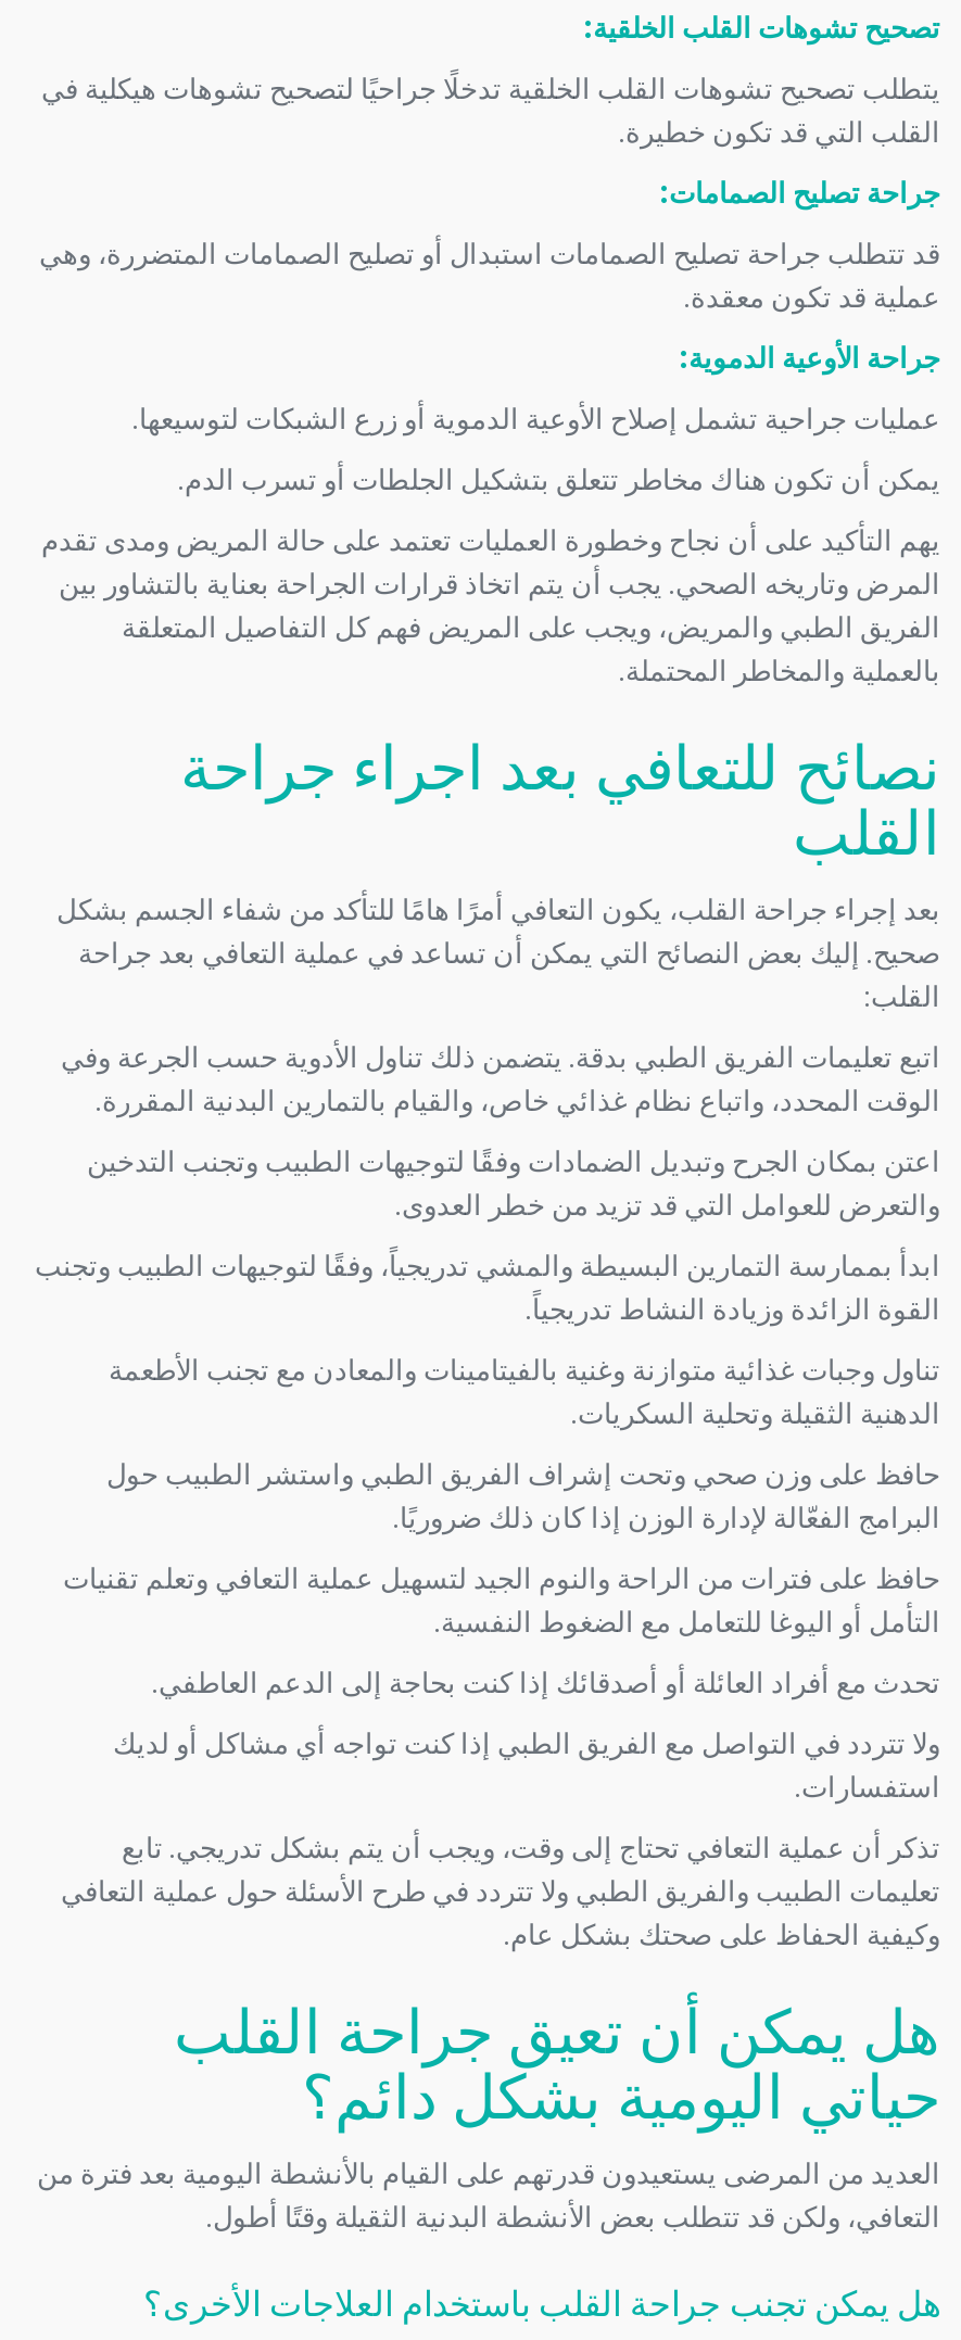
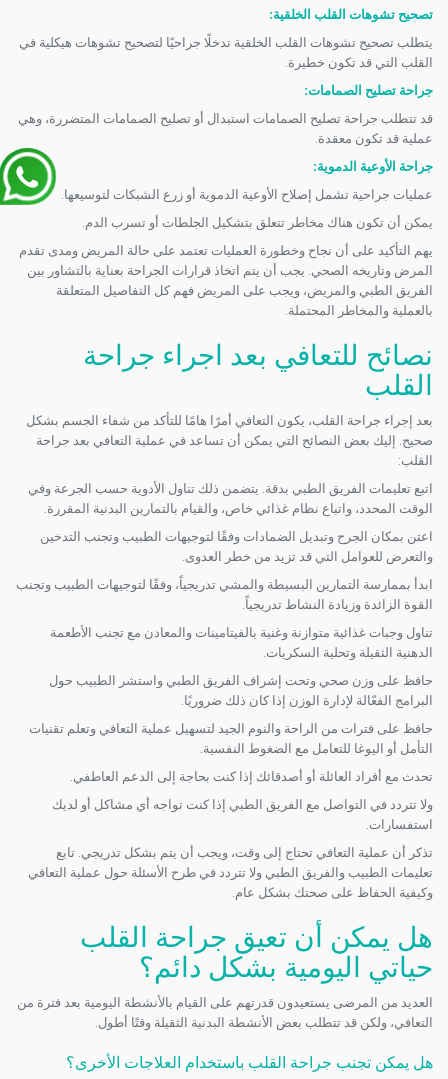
+ [image]
